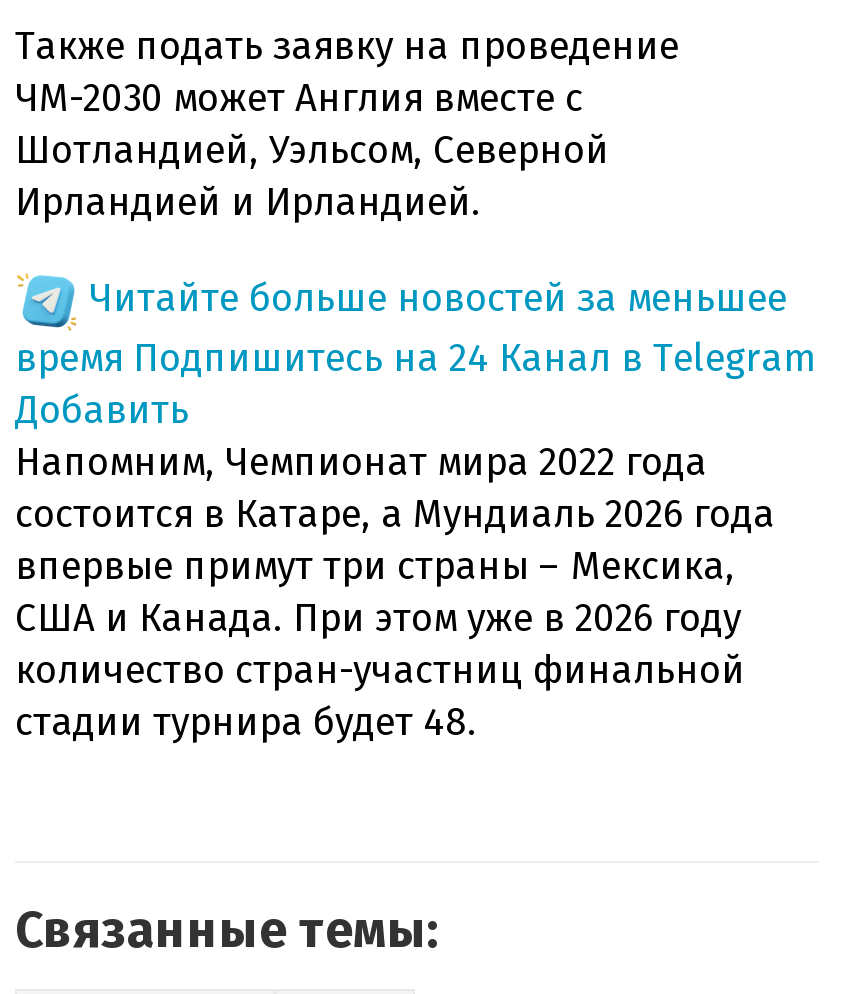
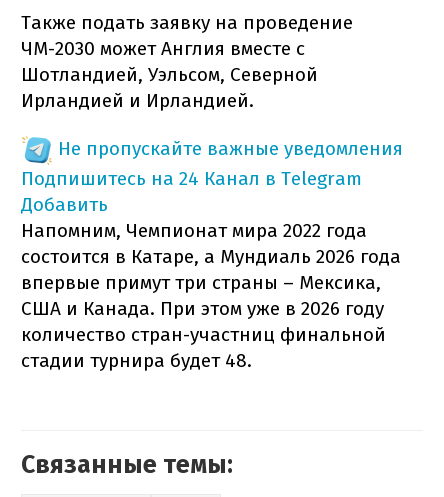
- Читайте больше новостей за меньшее
- время Подпишитесь на 24 Канал в Telegram
+ Не пропускайте важные уведомления
+ Подпишитесь на 24 Канал в Telegram
